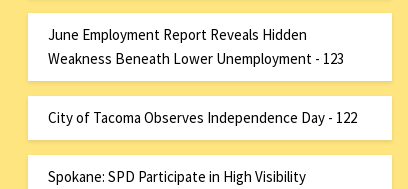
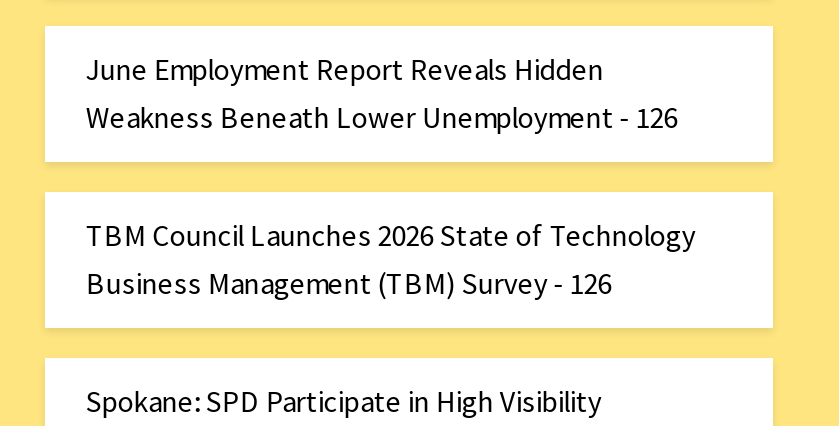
- Weakness Beneath Lower Unemployment - 123
+ Weakness Beneath Lower Unemployment - 126

- City of Tacoma Observes Independence Day - 122
+ TBM Council Launches 2026 State of Technology
+ Business Management (TBM) Survey - 126
